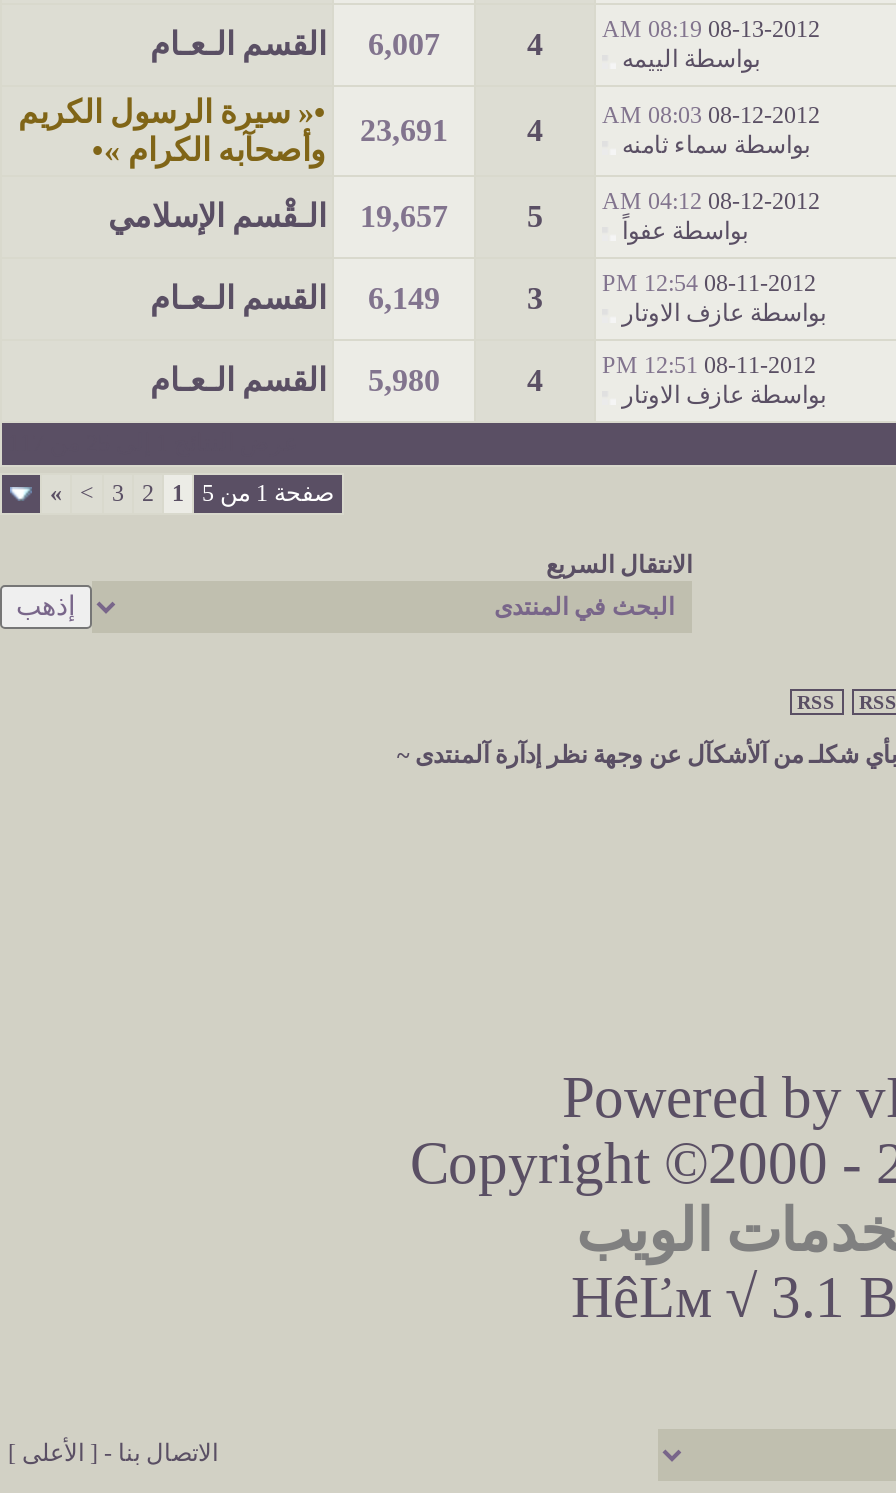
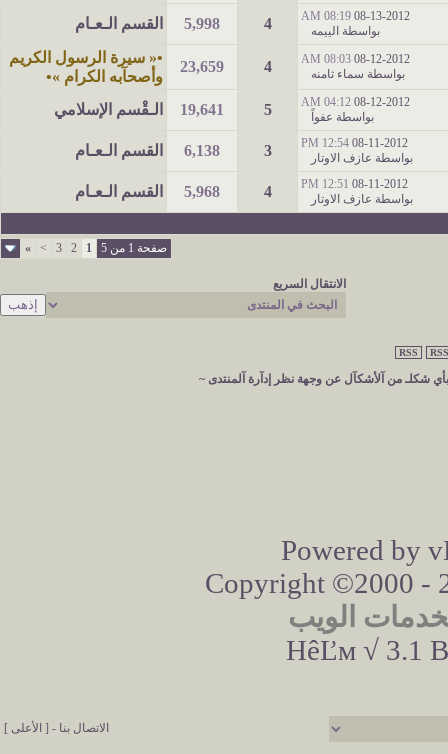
- 6,007 القسم الـعـام
+ 5,998 القسم الـعـام

- 23,691
+ 23,659

- 19,657 الـقْسم الإسلامي
+ 19,641 الـقْسم الإسلامي

- 6,149 القسم الـعـام
+ 6,138 القسم الـعـام

- 5,980 القسم الـعـام
+ 5,968 القسم الـعـام
